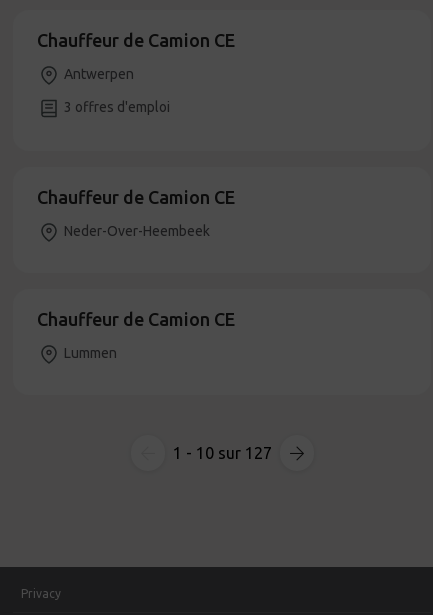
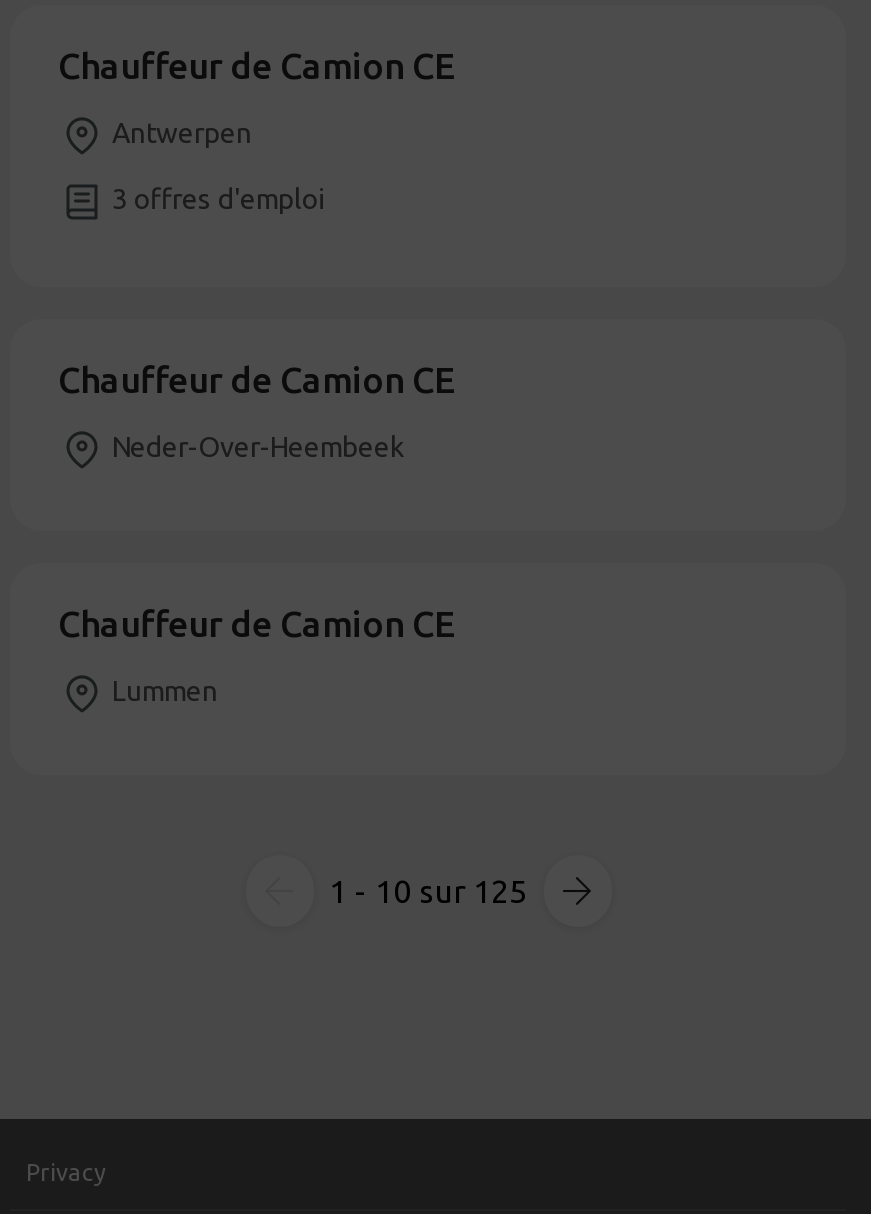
- 1 - 10 sur 127
+ 1 - 10 sur 125
